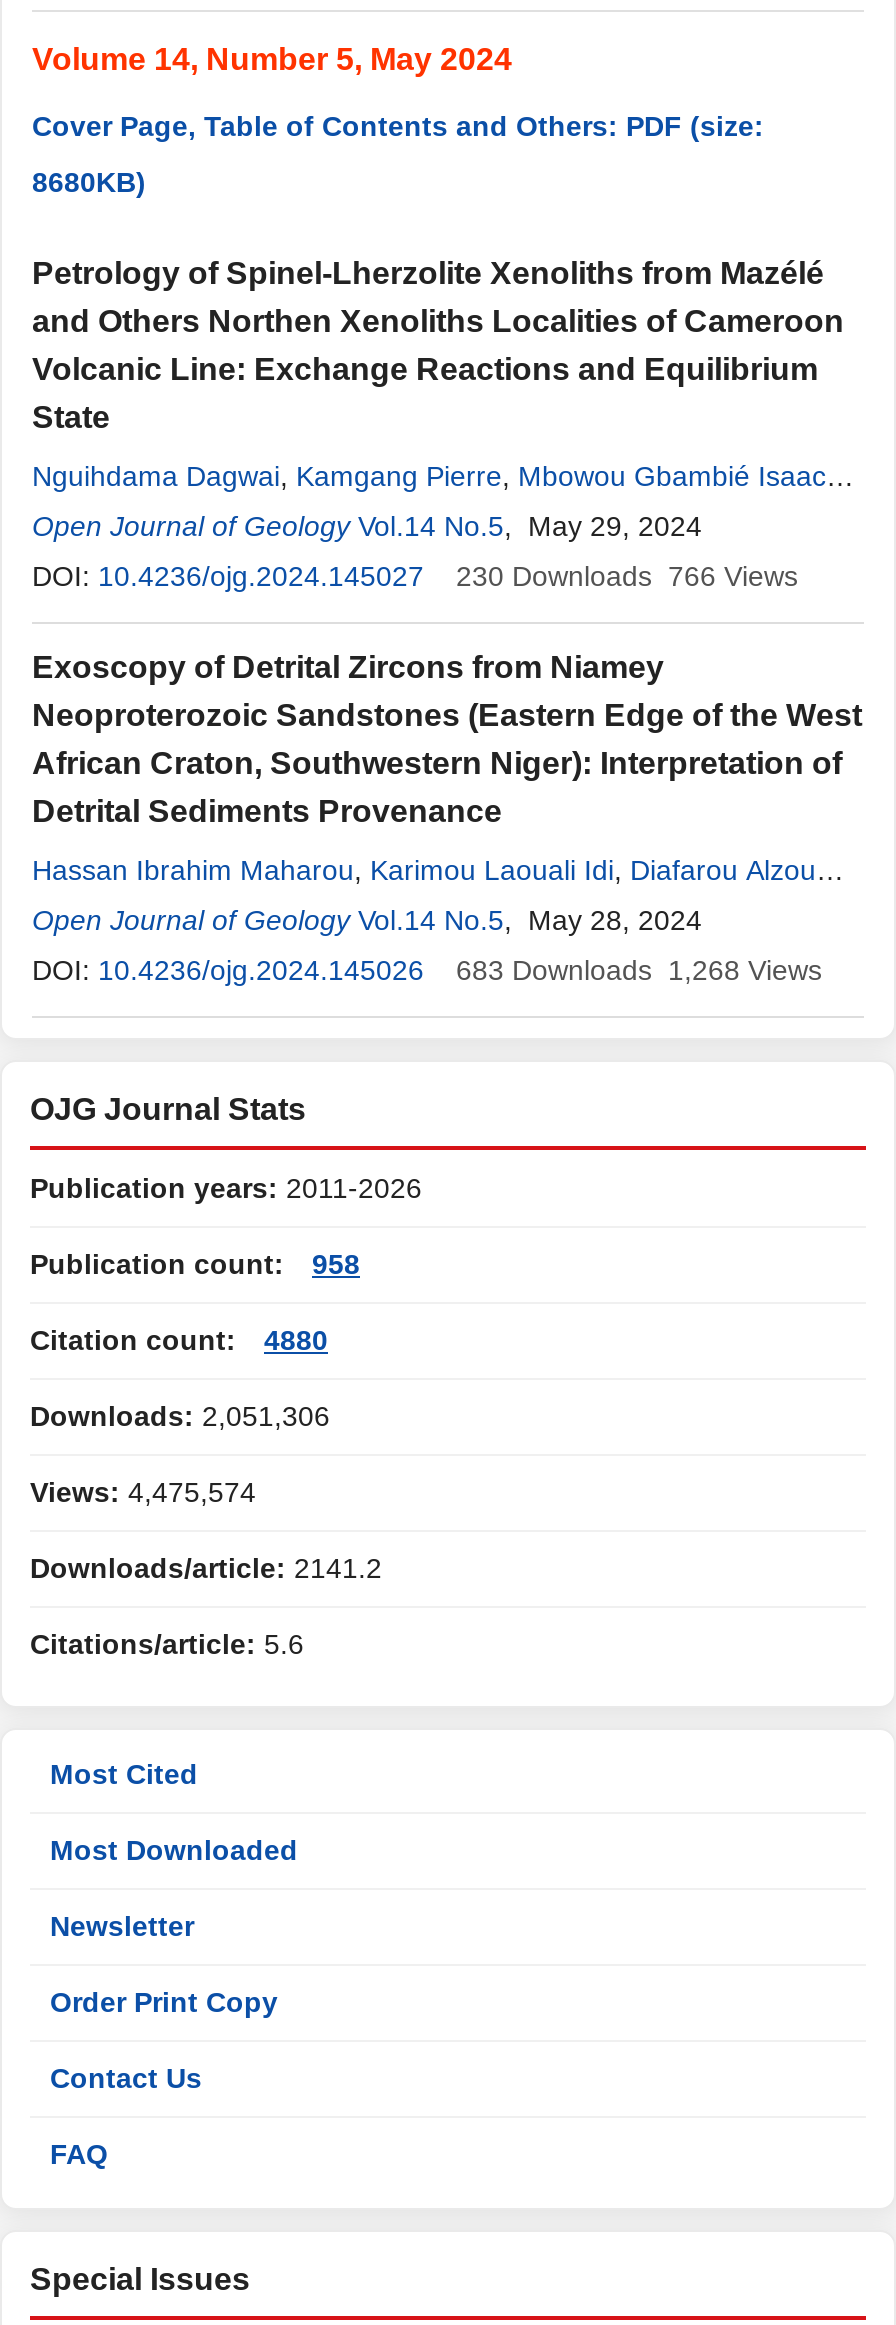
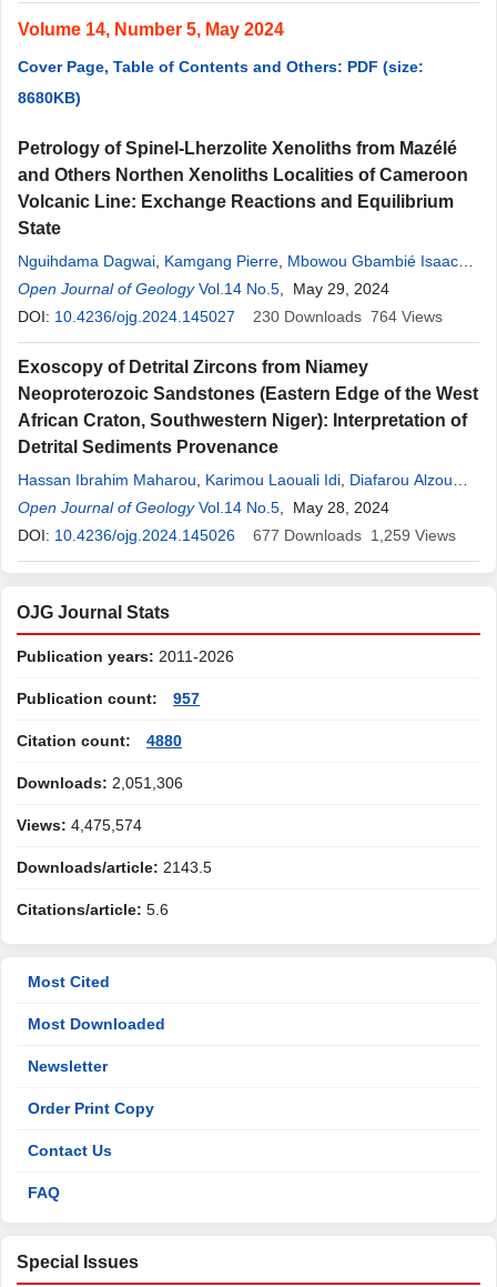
- 230 Downloads 766 Views
+ 230 Downloads 764 Views

- 683 Downloads 1,268 Views
+ 677 Downloads 1,259 Views

- Publication count: 958
+ Publication count: 957

- Downloads/article: 2141.2
+ Downloads/article: 2143.5
